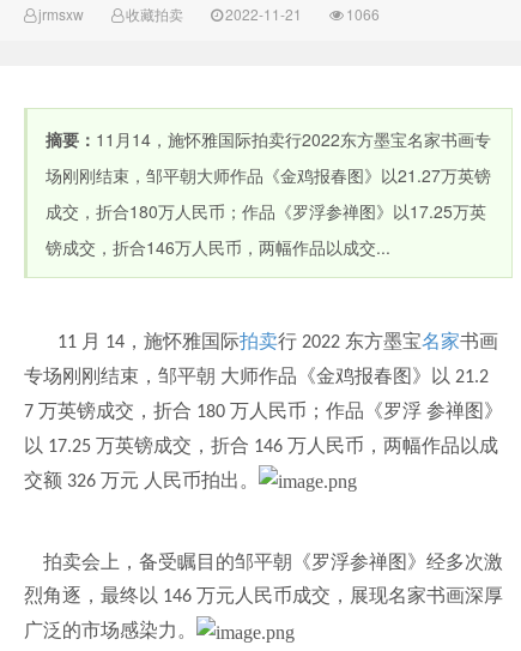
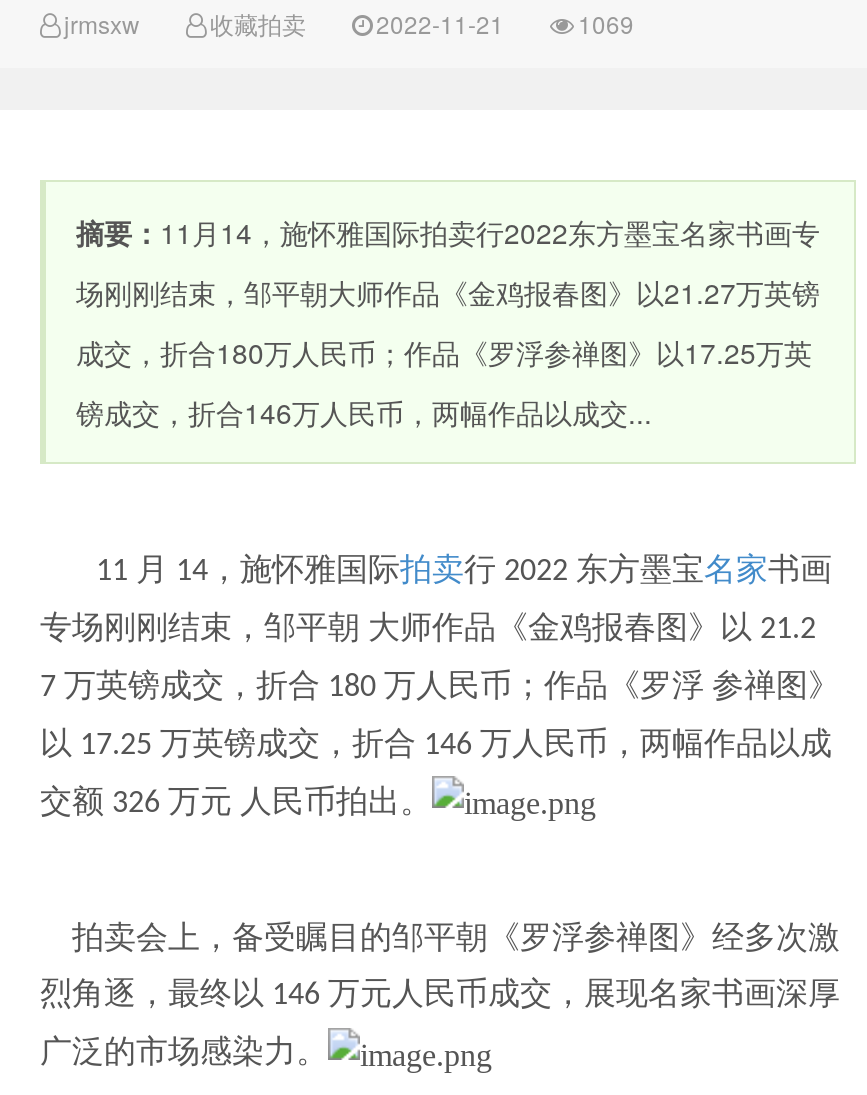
- 1066
+ 1069
